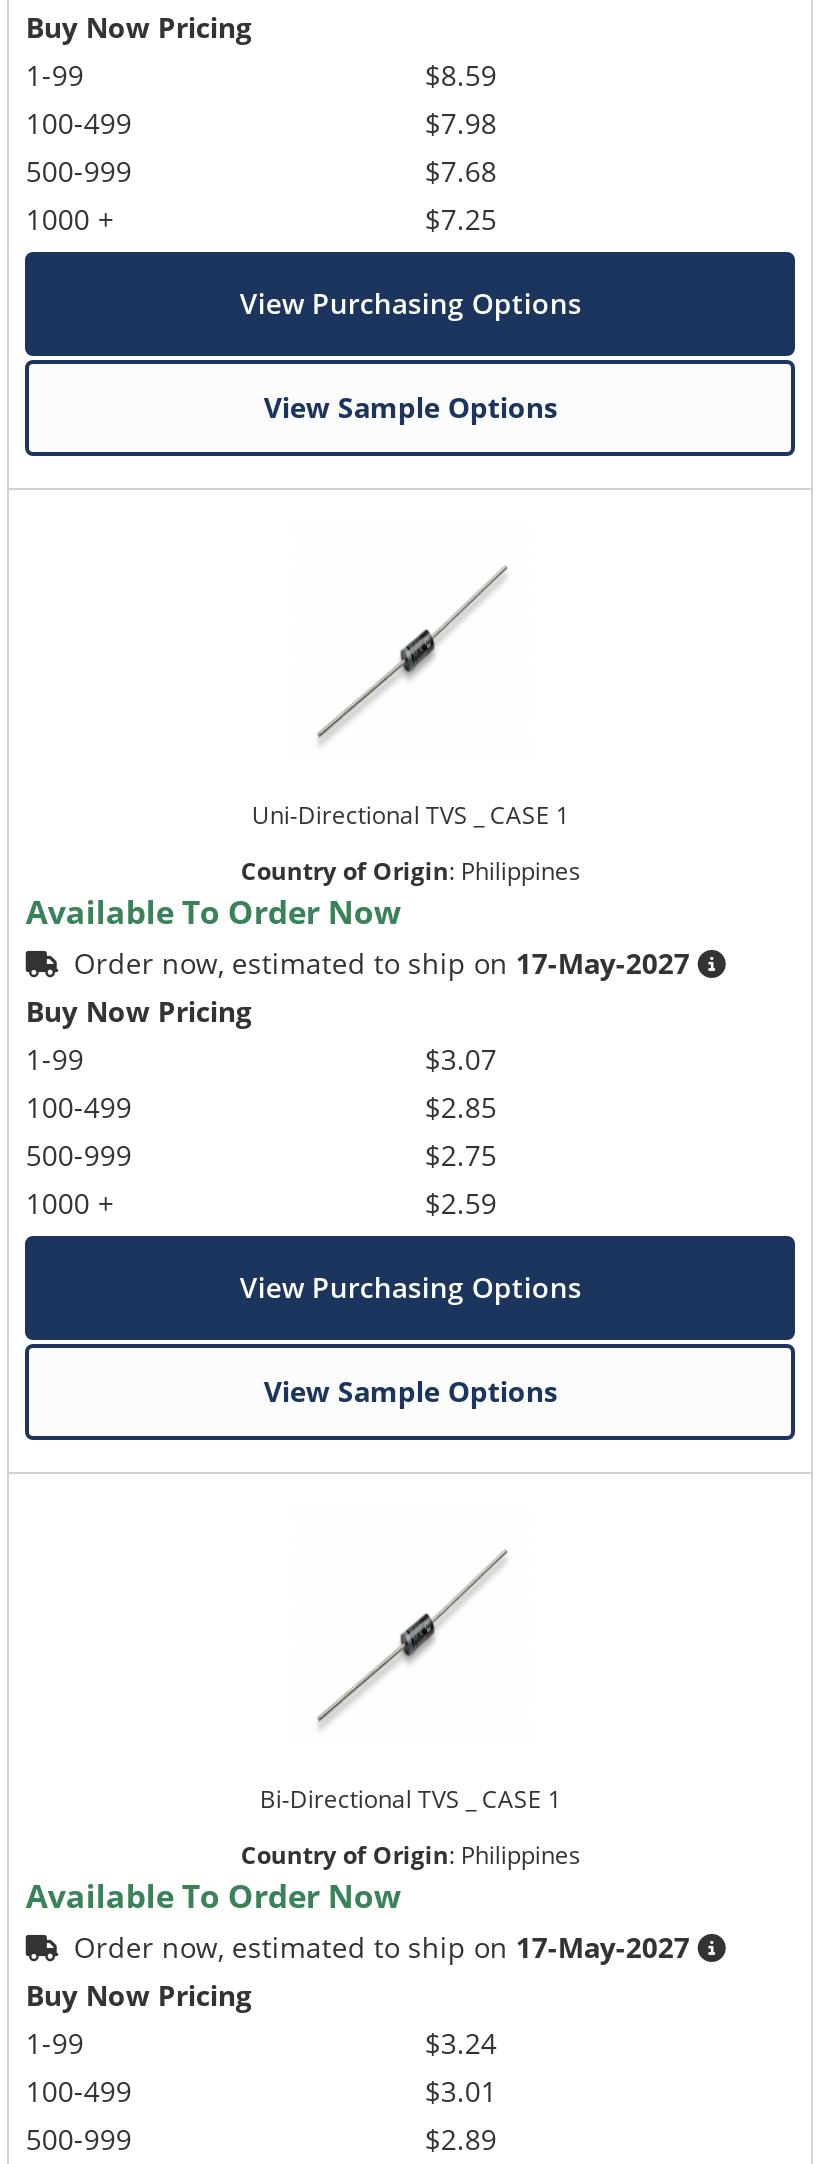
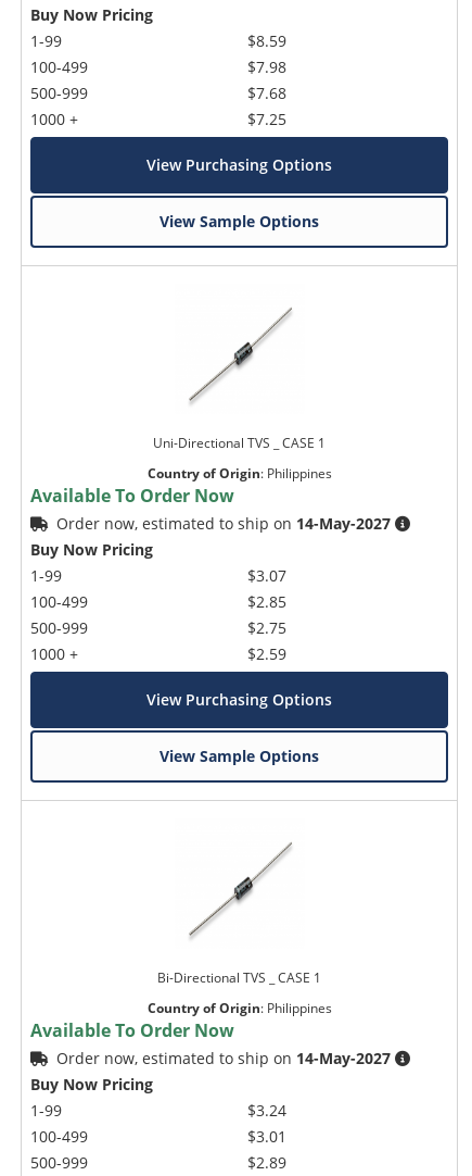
- Order now, estimated to ship on 17-May-2027
+ Order now, estimated to ship on 14-May-2027

- Order now, estimated to ship on 17-May-2027
+ Order now, estimated to ship on 14-May-2027
